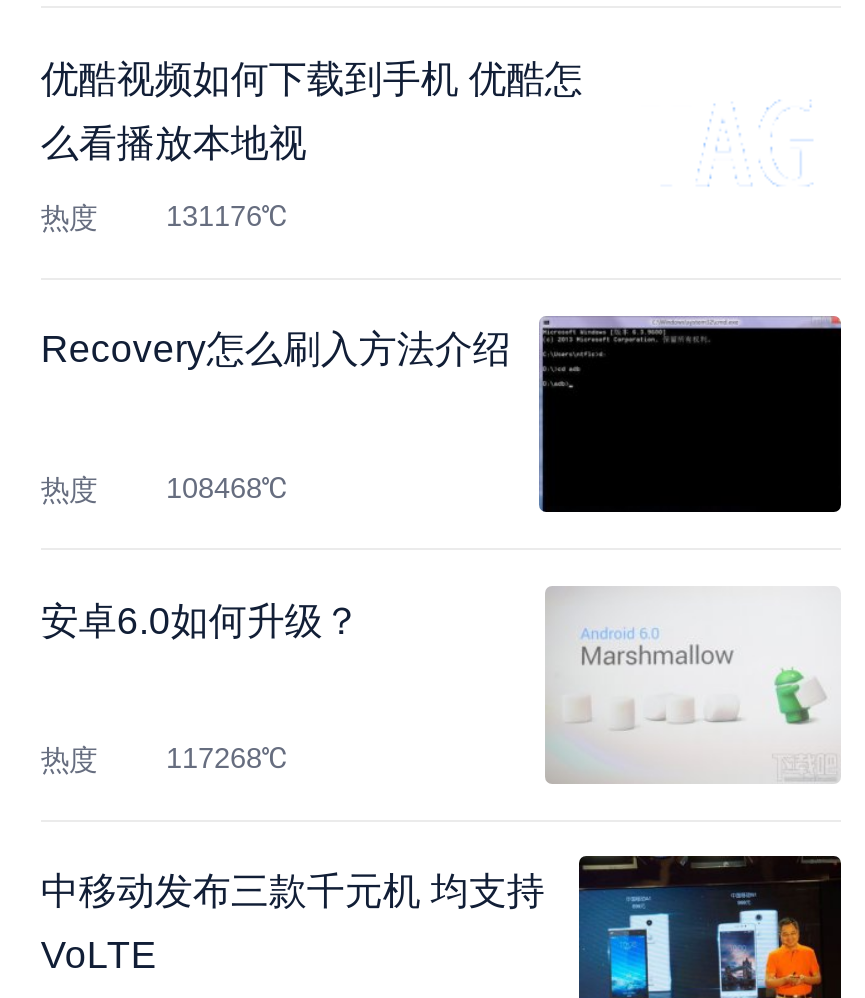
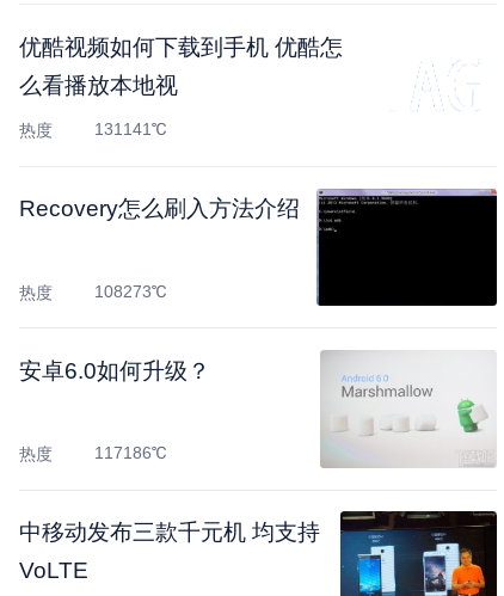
- 131176℃
+ 131141℃

- 108468℃
+ 108273℃

- 117268℃
+ 117186℃
